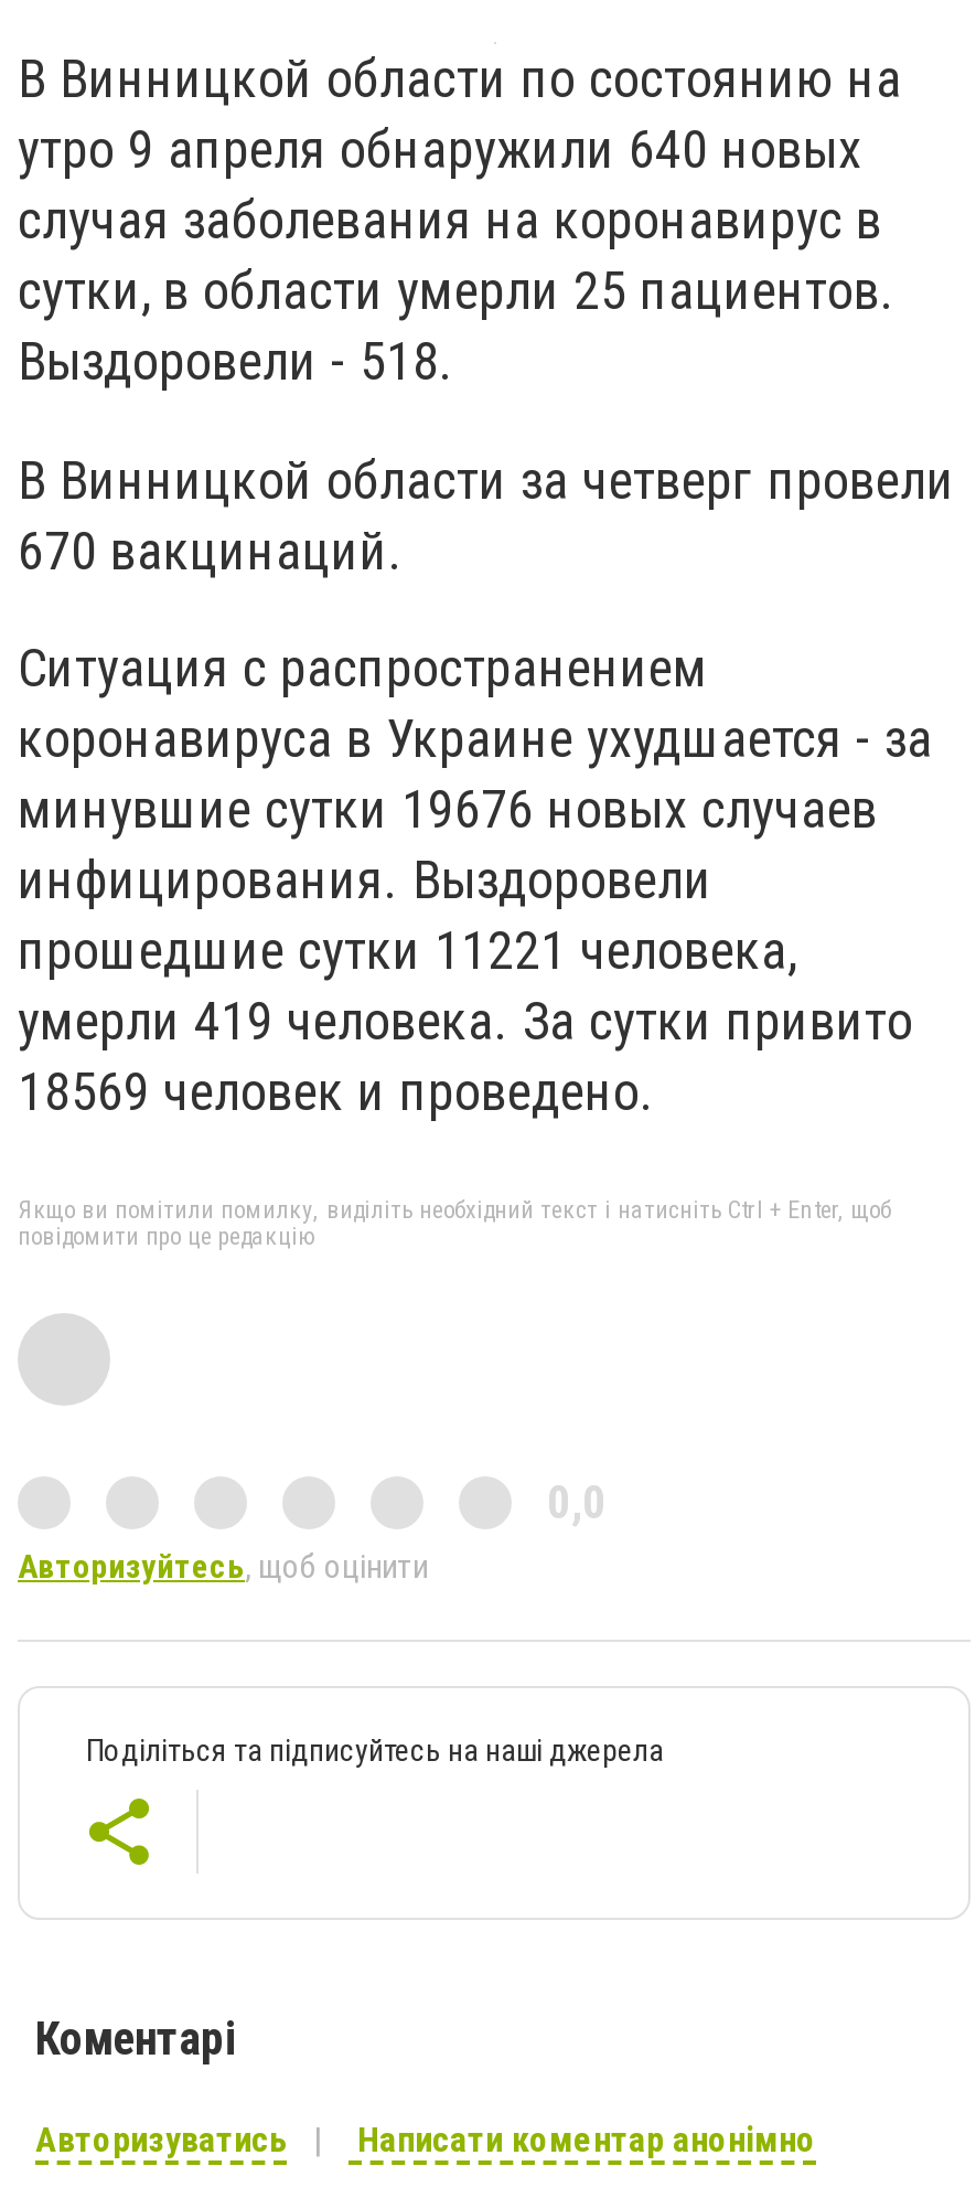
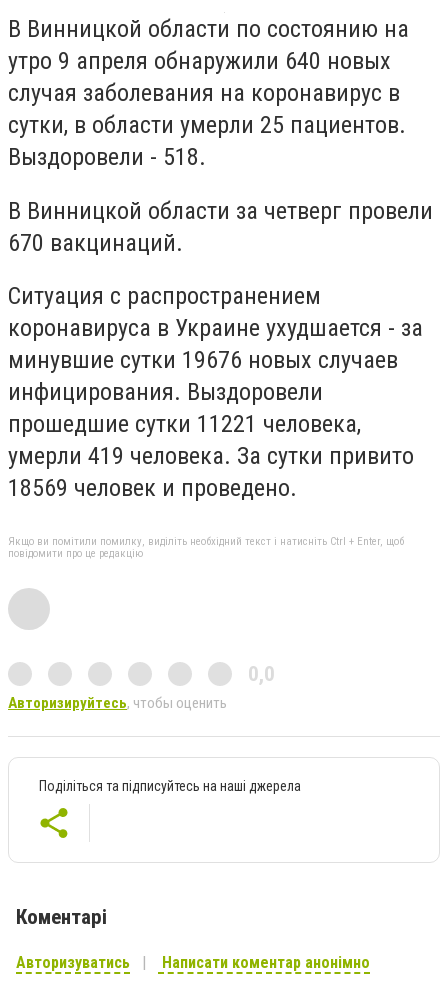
- Авторизуйтесь, щоб оцінити
+ Авторизируйтесь, чтобы оценить
